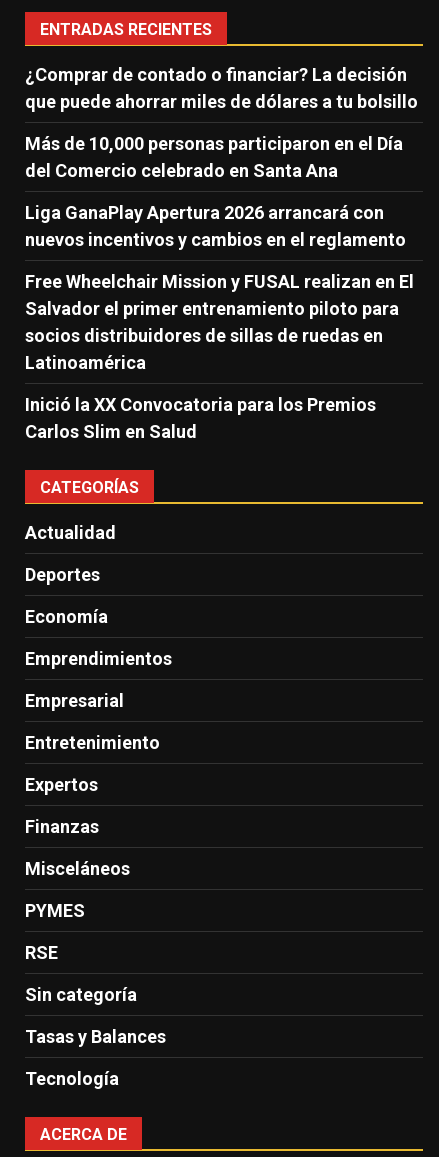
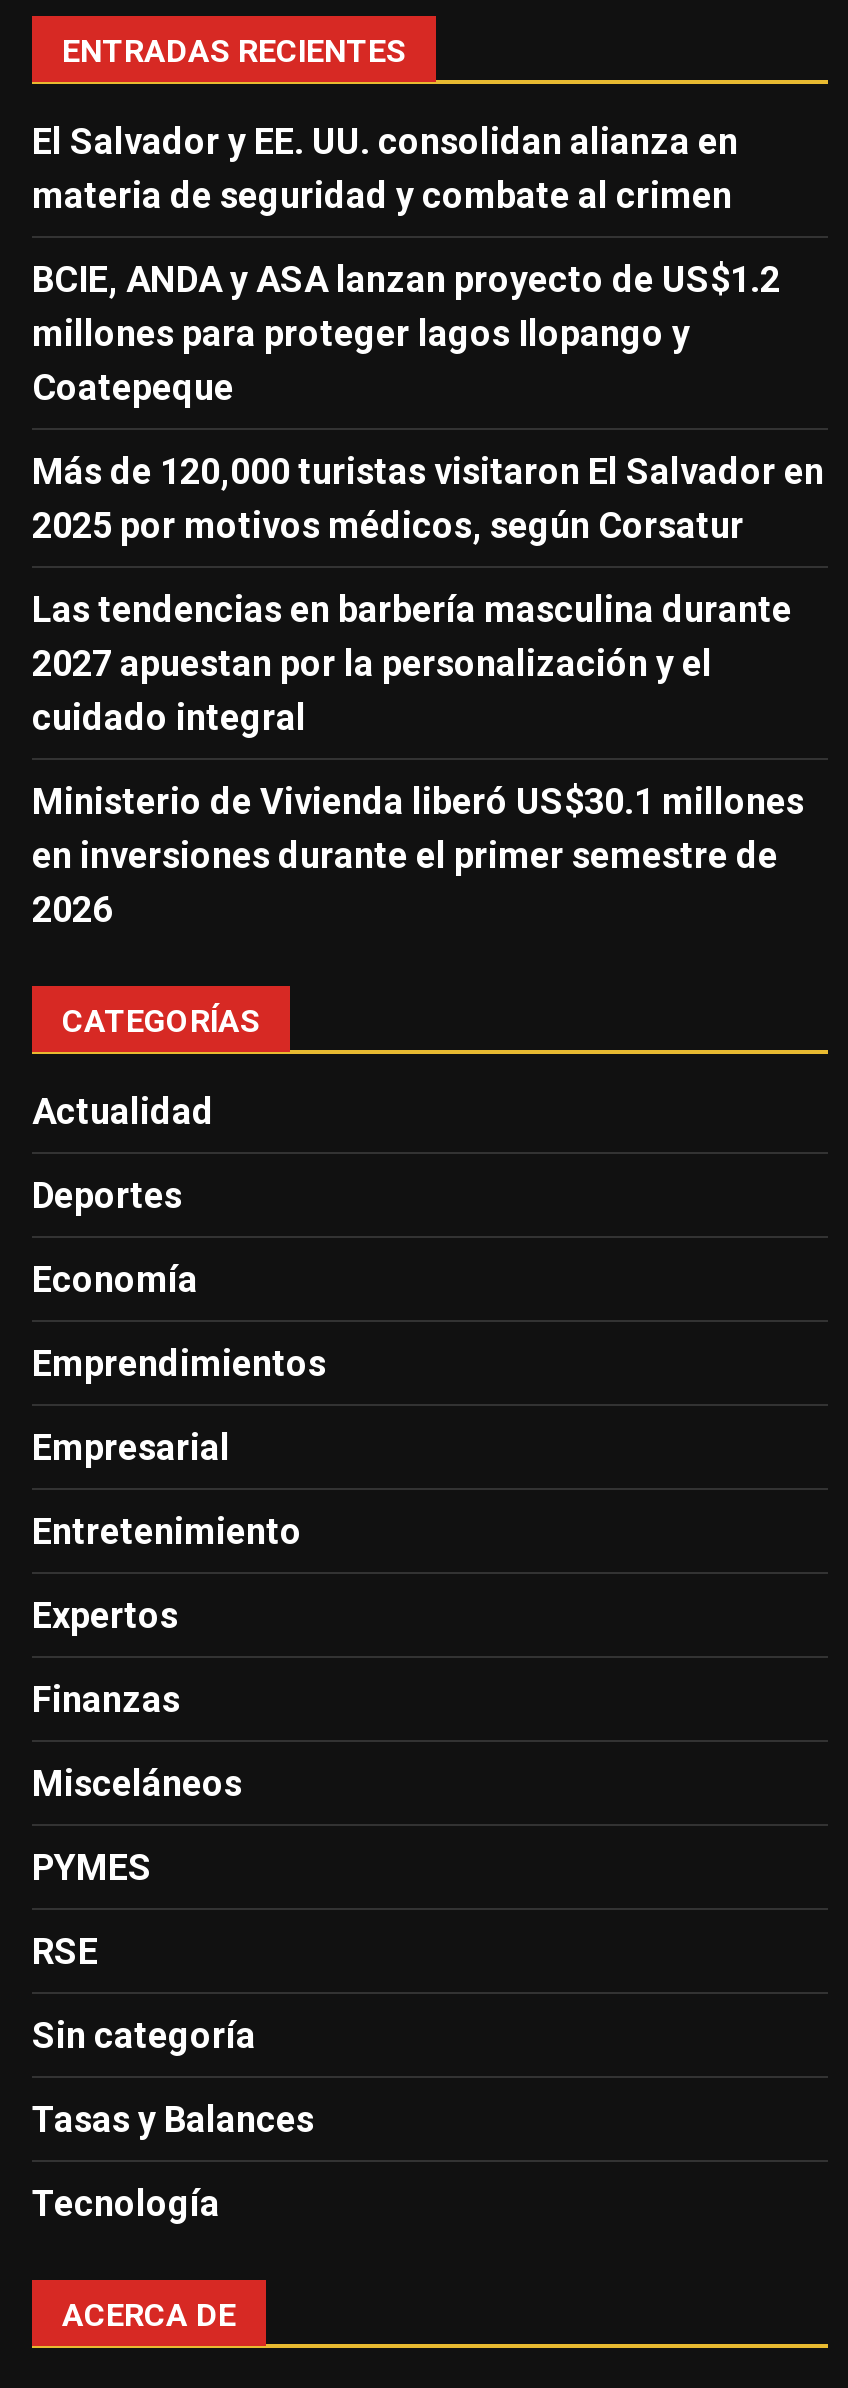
- ¿Comprar de contado o financiar? La decisión
- que puede ahorrar miles de dólares a tu bolsillo
+ El Salvador y EE. UU. consolidan alianza en
+ materia de seguridad y combate al crimen

- Más de 10,000 personas participaron en el Día
- del Comercio celebrado en Santa Ana
+ BCIE, ANDA y ASA lanzan proyecto de US$1.2
+ millones para proteger lagos Ilopango y
+ Coatepeque

- Liga GanaPlay Apertura 2026 arrancará con
- nuevos incentivos y cambios en el reglamento
+ Más de 120,000 turistas visitaron El Salvador en
+ 2025 por motivos médicos, según Corsatur

- Free Wheelchair Mission y FUSAL realizan en El
- Salvador el primer entrenamiento piloto para
- socios distribuidores de sillas de ruedas en
- Latinoamérica
+ Las tendencias en barbería masculina durante
+ 2027 apuestan por la personalización y el
+ cuidado integral

- Inició la XX Convocatoria para los Premios
- Carlos Slim en Salud
+ Ministerio de Vivienda liberó US$30.1 millones
+ en inversiones durante el primer semestre de
+ 2026
